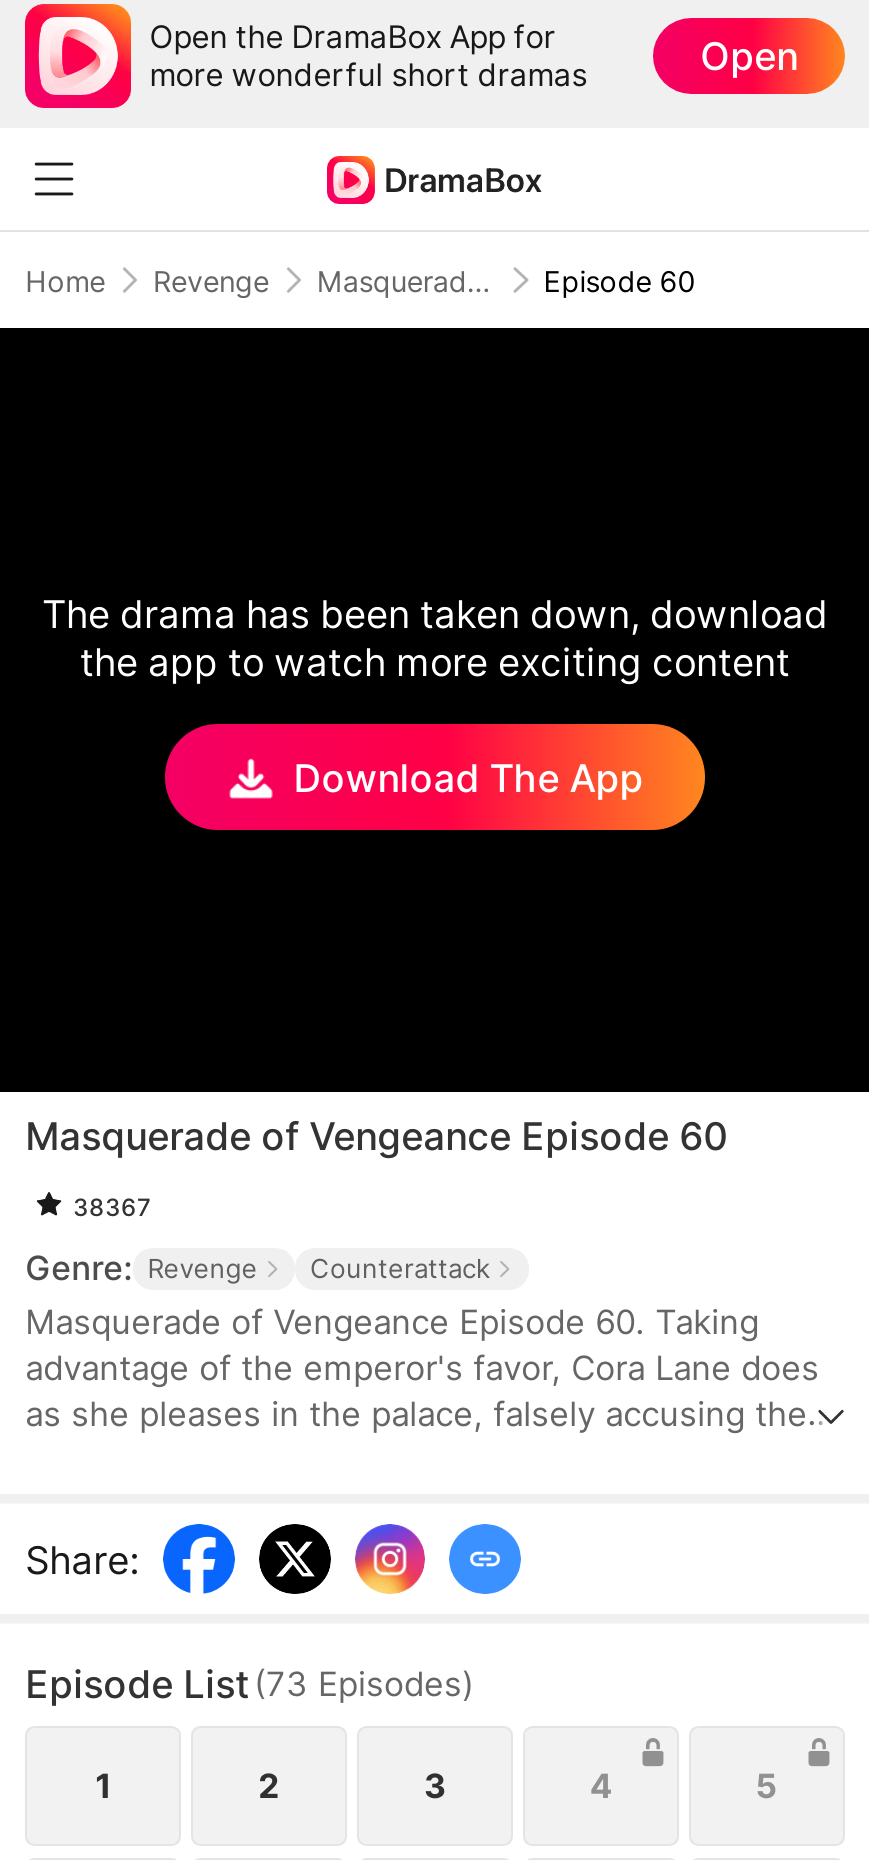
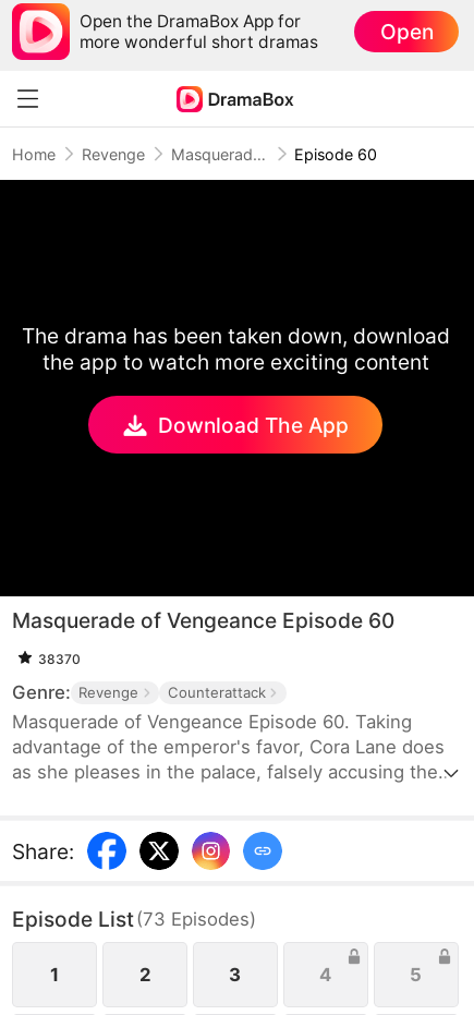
- 38367
+ 38370
